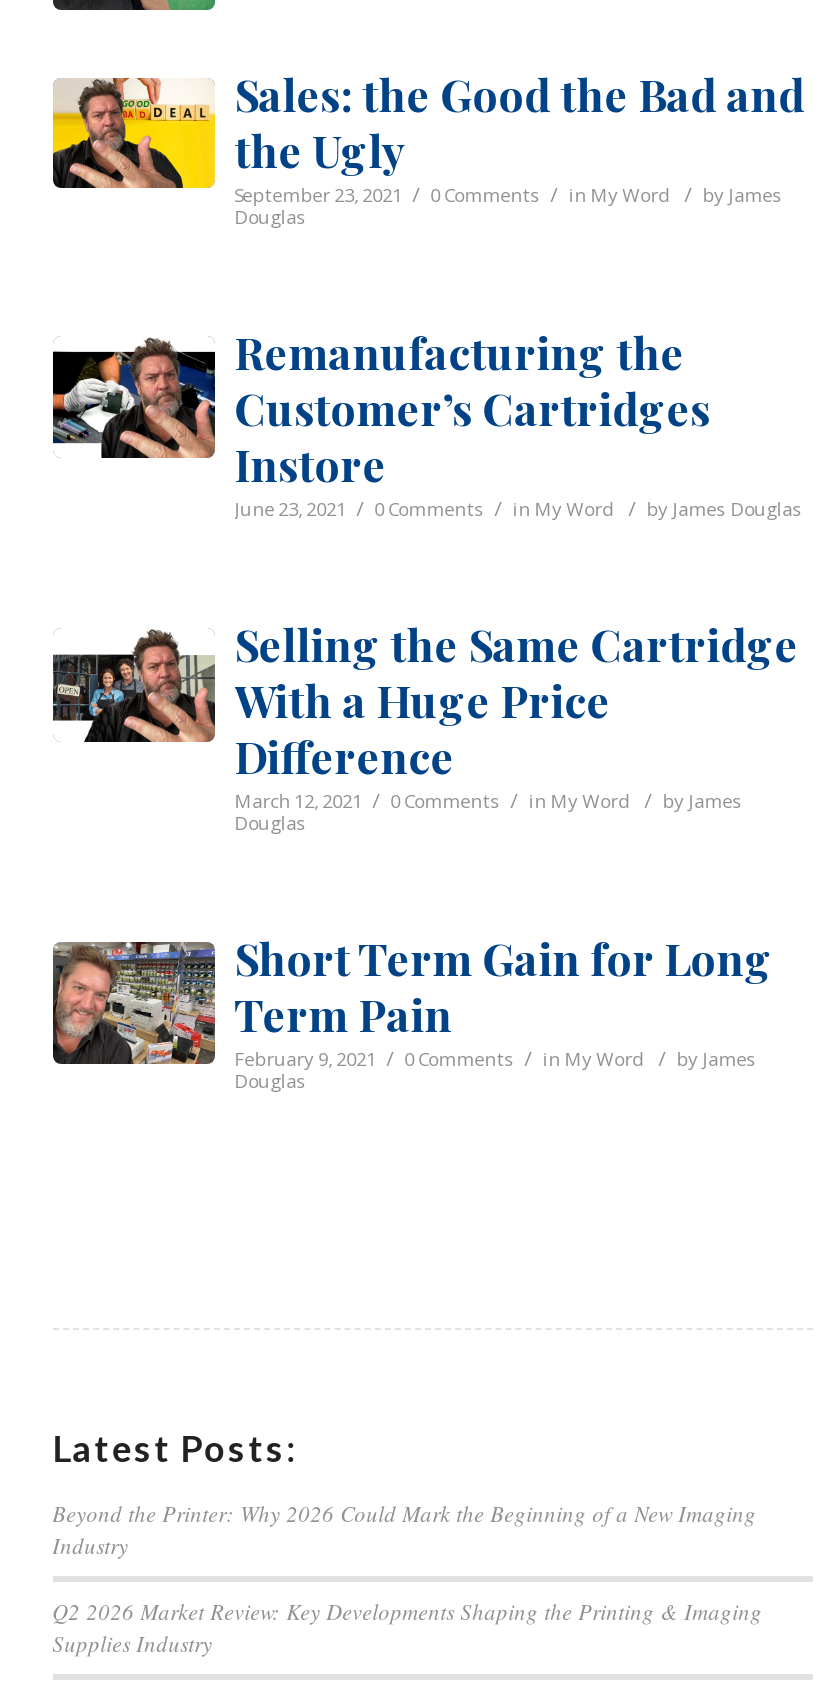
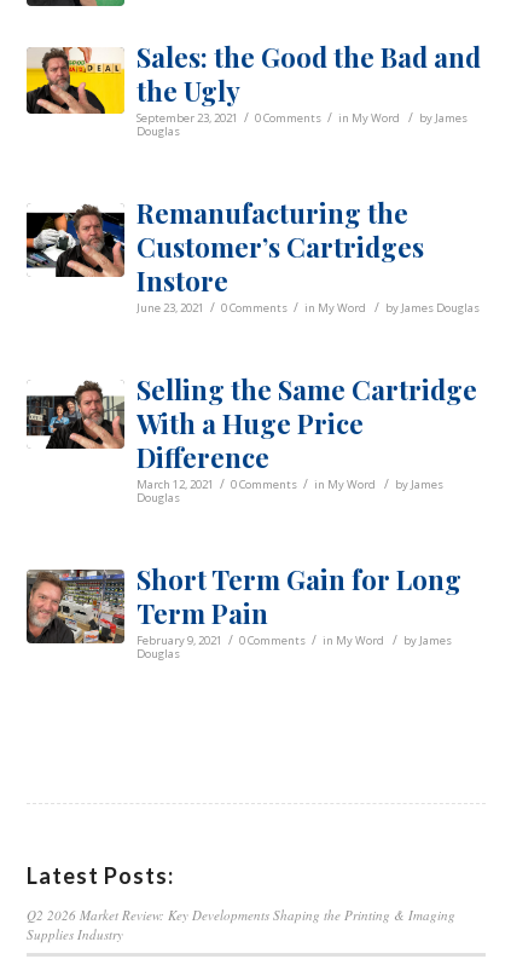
- Beyond the Printer: Why 2026 Could Mark the Beginning of a New Imaging
- Industry
